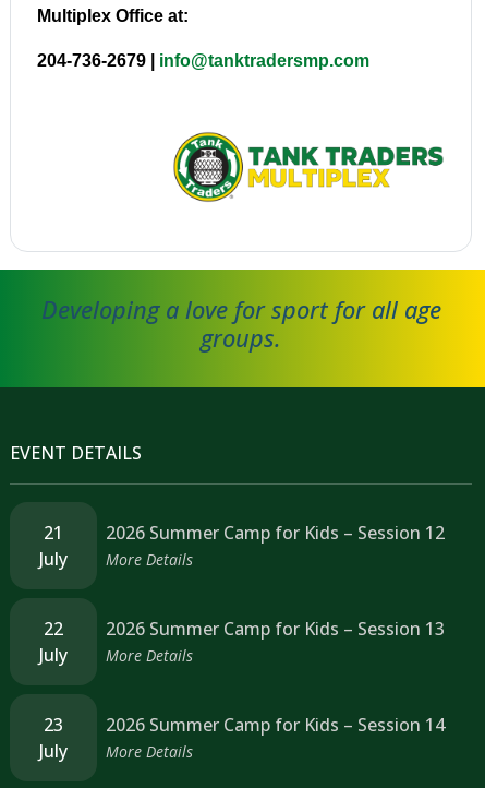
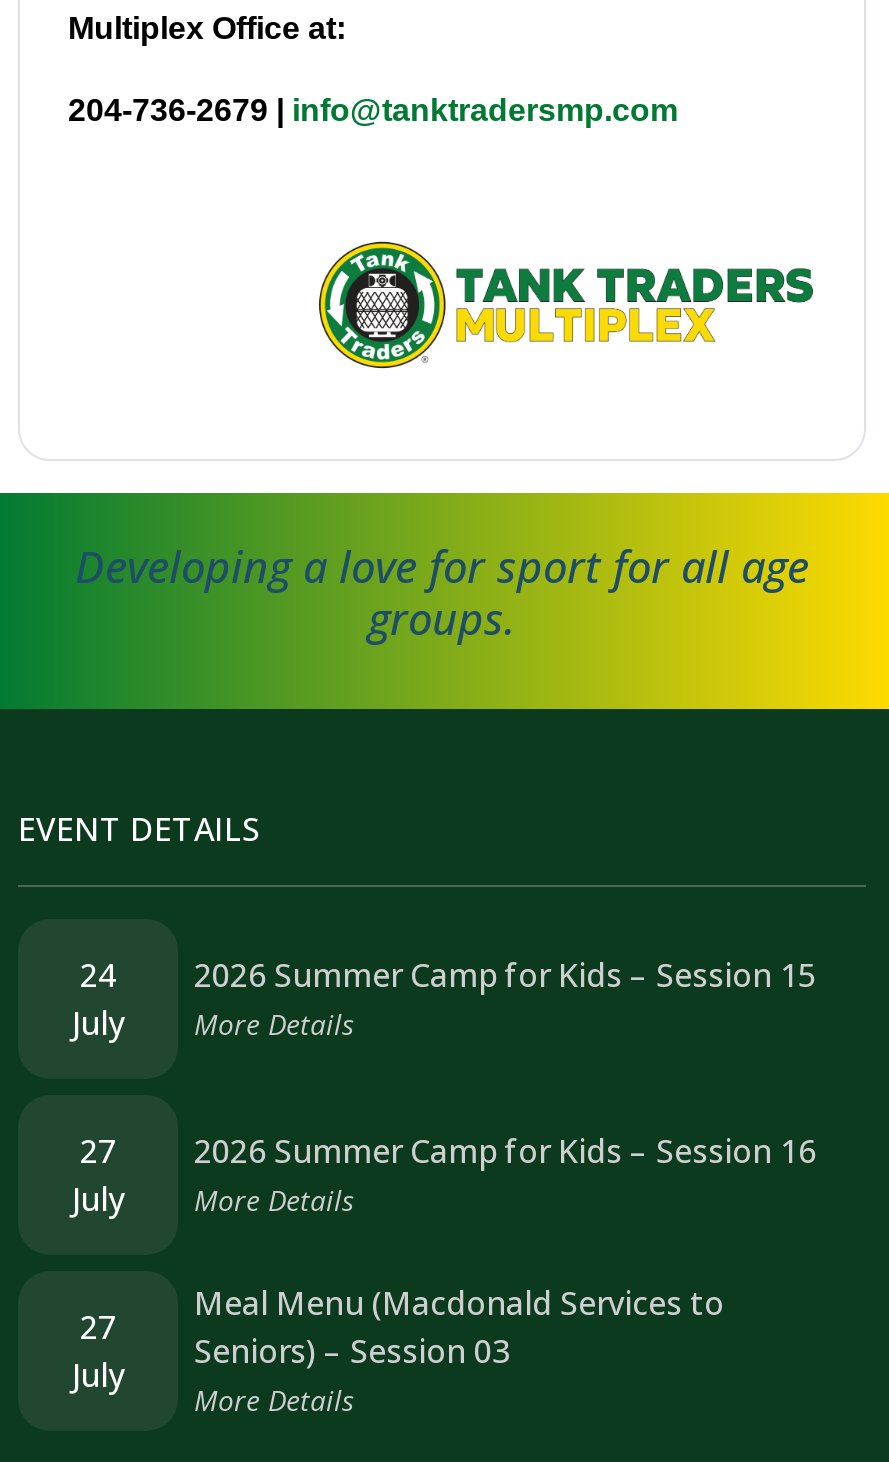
- 21
+ 24

- 2026 Summer Camp for Kids – Session 12
+ 2026 Summer Camp for Kids – Session 15

- 22
+ 27

- 2026 Summer Camp for Kids – Session 13
+ 2026 Summer Camp for Kids – Session 16

- 23
+ 27

- 2026 Summer Camp for Kids – Session 14
+ Meal Menu (Macdonald Services to
+ Seniors) – Session 03
